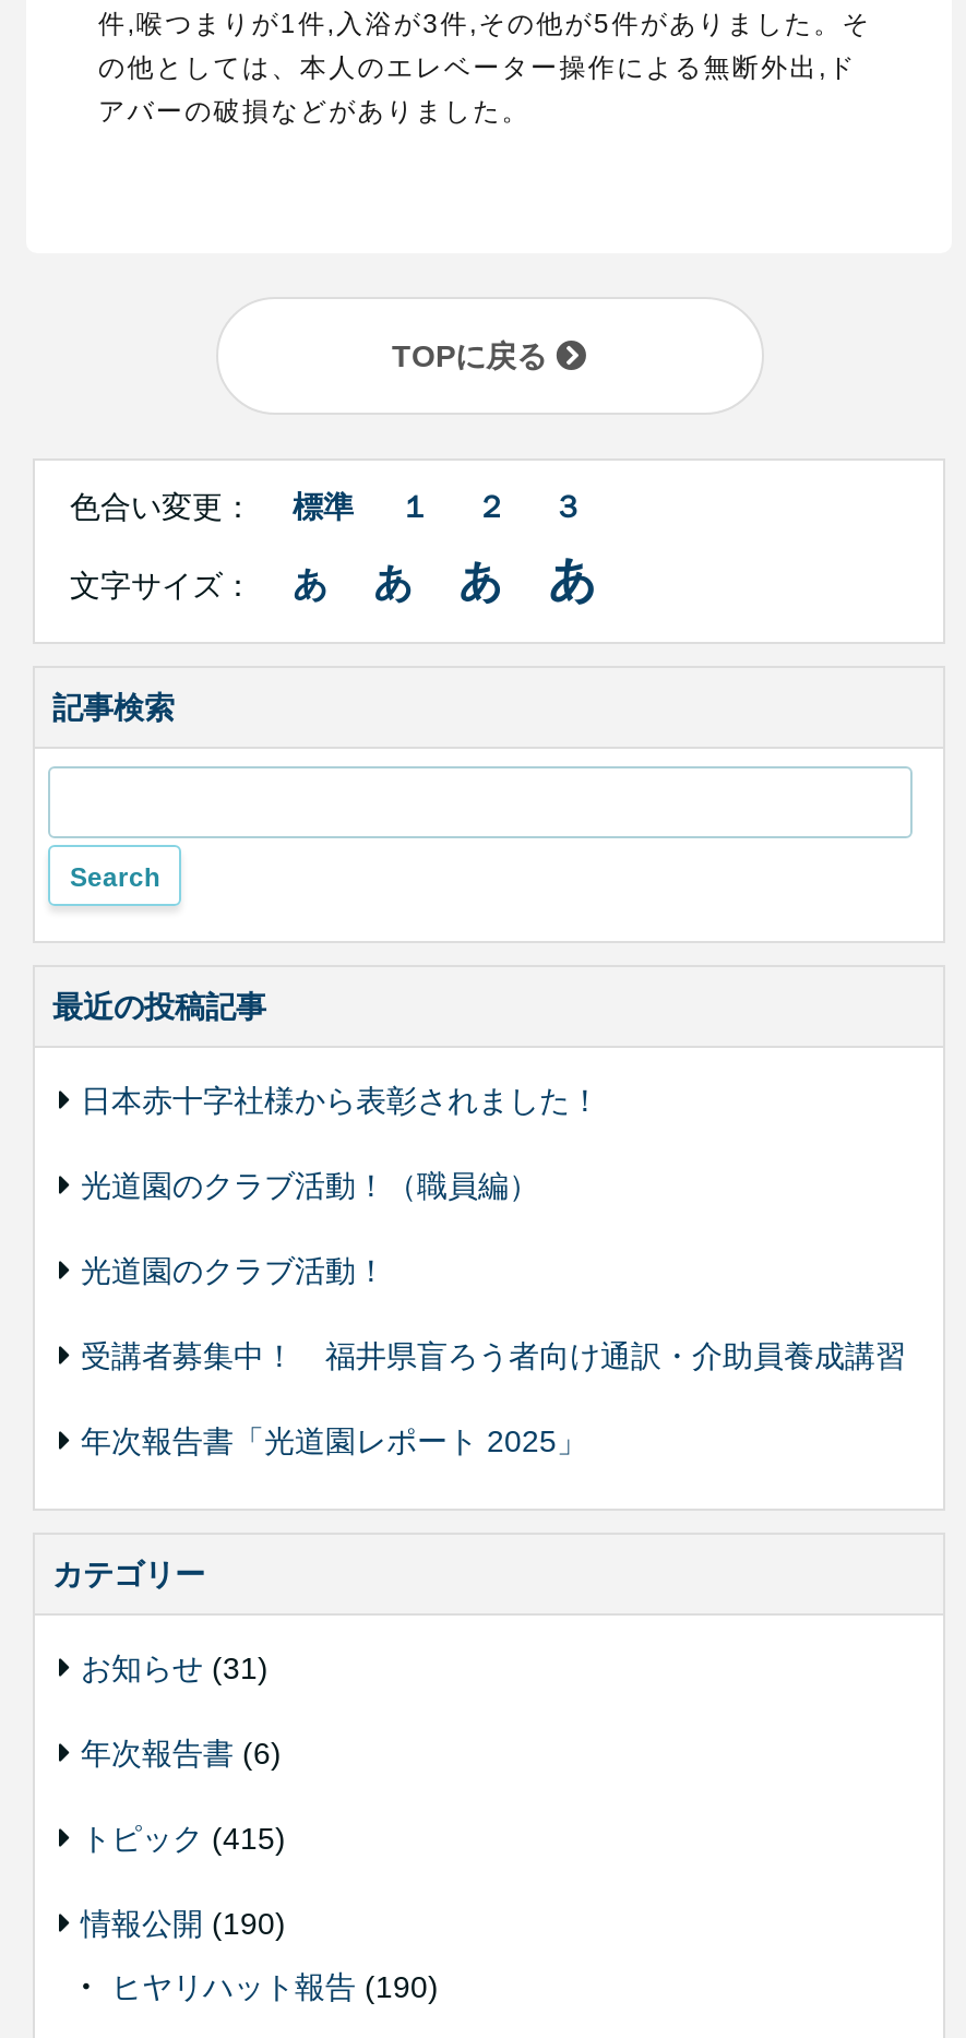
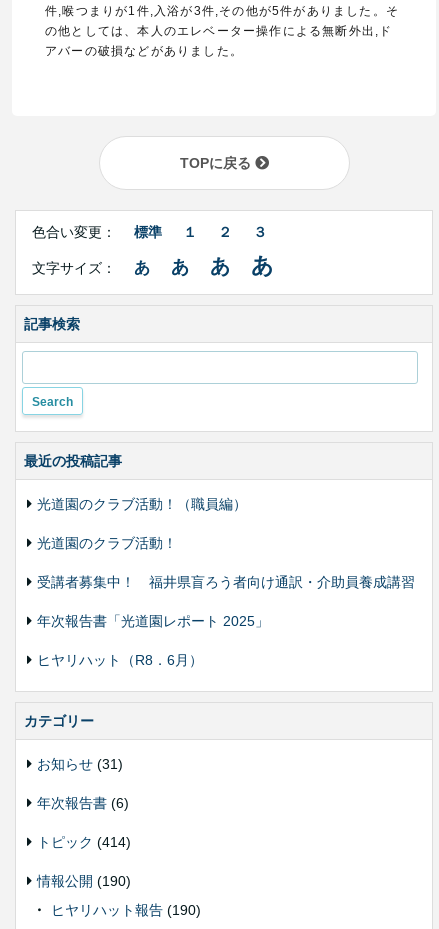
- 日本赤十字社様から表彰されました！

moved up: 光道園のクラブ活動！（職員編） | 光道園のクラブ活動！ | 受講者募集中！ 福井県盲ろう者向け通訳・介助員養成講習 | 年次報告書「光道園レポート 2025」

+ ヒヤリハット（R8．6月）

- トピック(415)
+ トピック(414)
